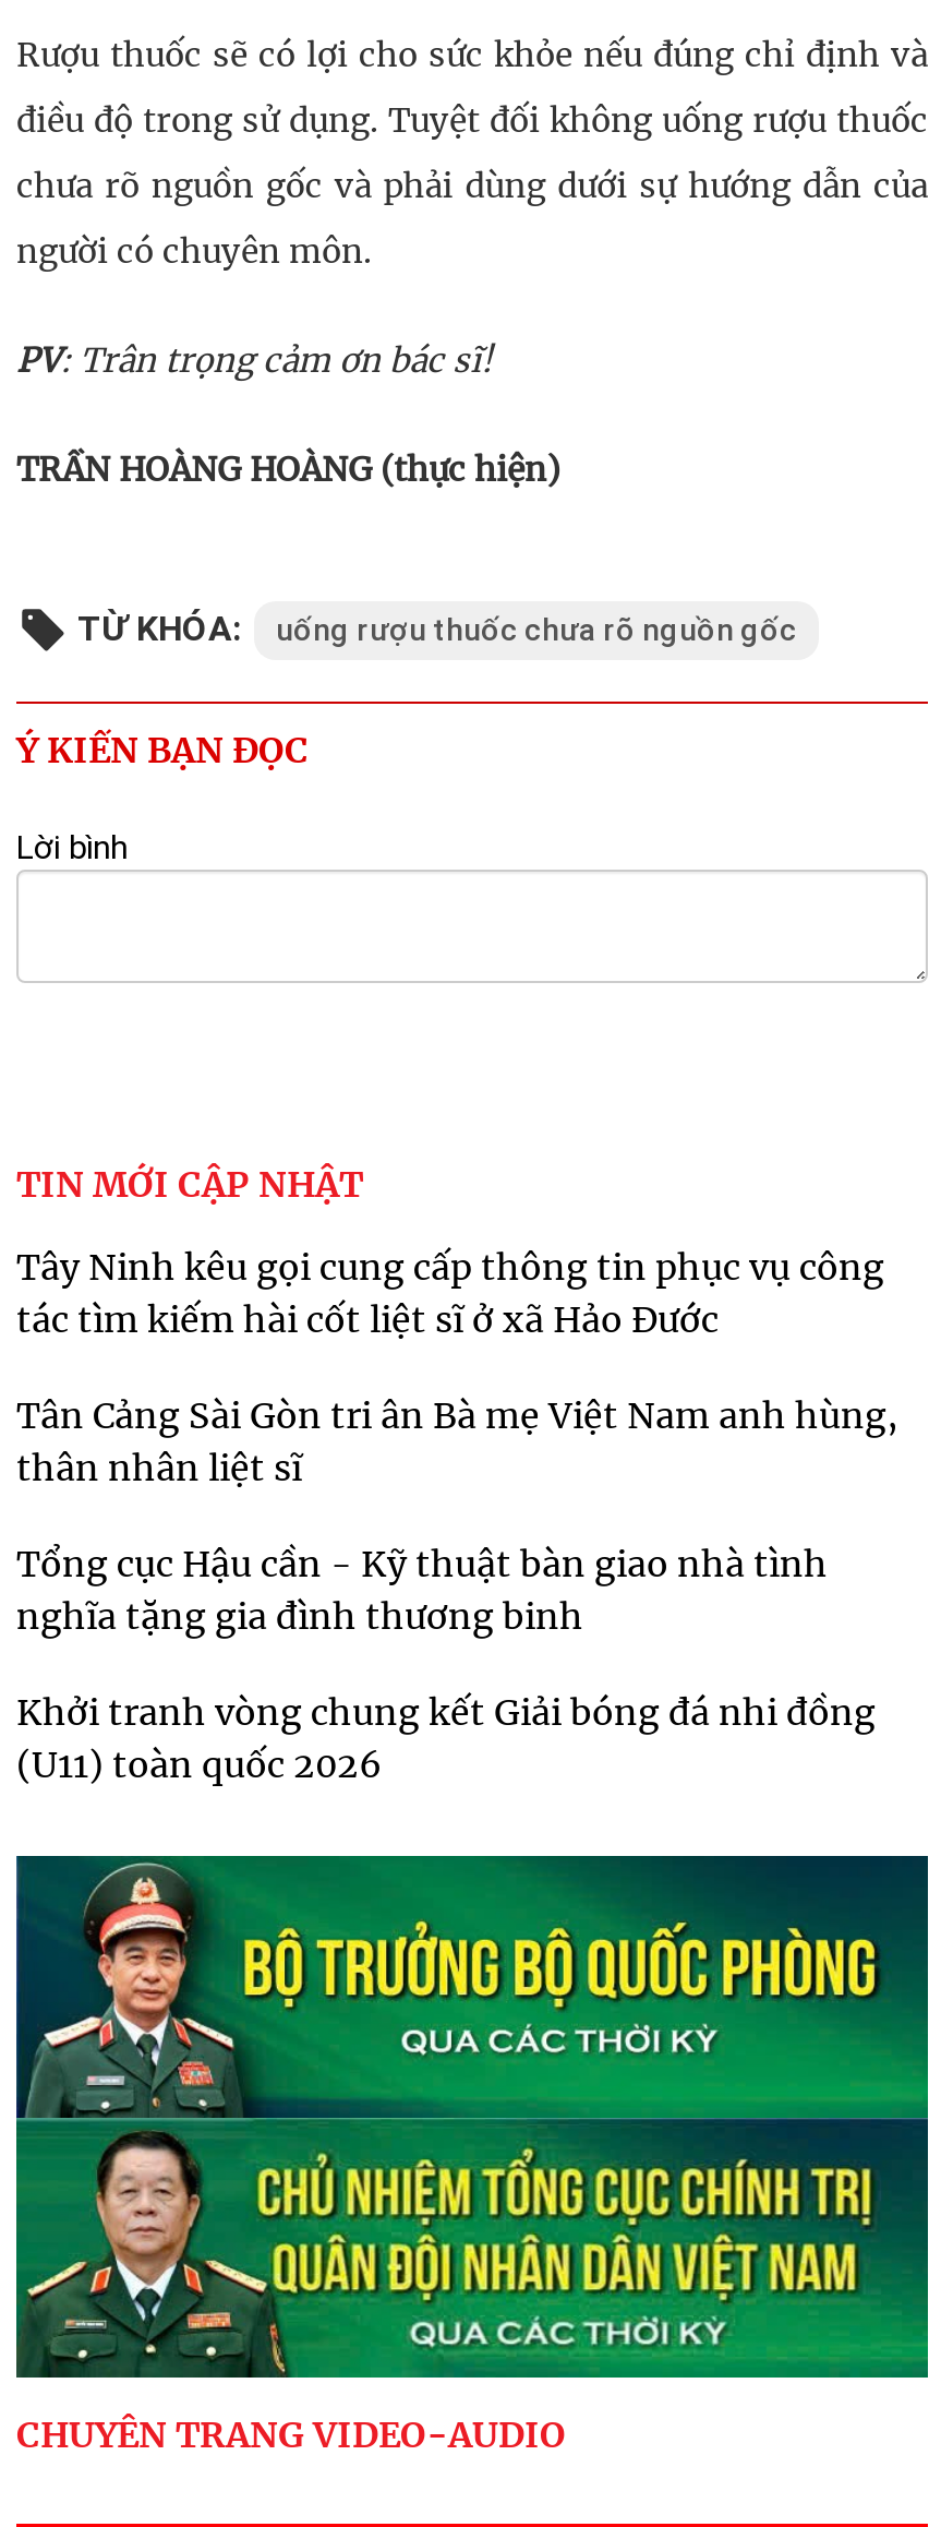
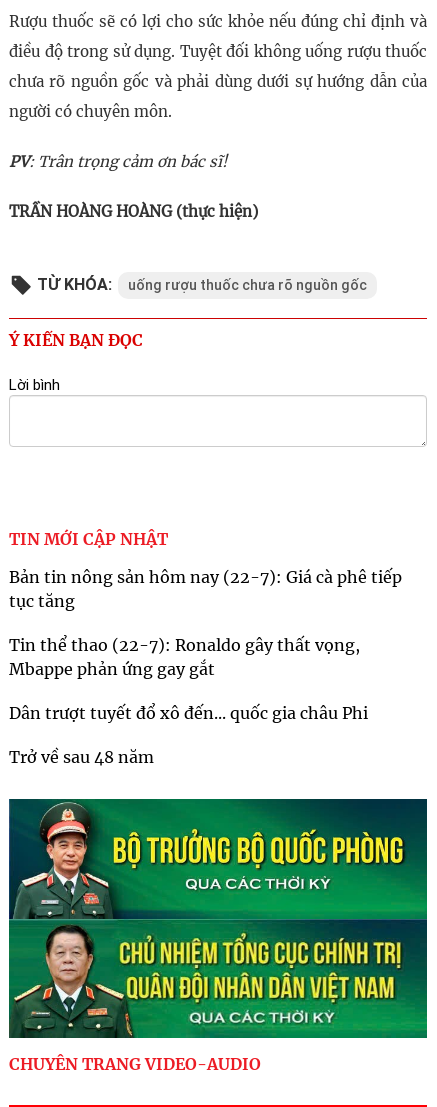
- Tây Ninh kêu gọi cung cấp thông tin phục vụ công
- tác tìm kiếm hài cốt liệt sĩ ở xã Hảo Đước
+ Bản tin nông sản hôm nay (22-7): Giá cà phê tiếp
+ tục tăng

- Tân Cảng Sài Gòn tri ân Bà mẹ Việt Nam anh hùng,
- thân nhân liệt sĩ
+ Tin thể thao (22-7): Ronaldo gây thất vọng,
+ Mbappe phản ứng gay gắt

- Tổng cục Hậu cần - Kỹ thuật bàn giao nhà tình
- nghĩa tặng gia đình thương binh
+ Dân trượt tuyết đổ xô đến... quốc gia châu Phi

- Khởi tranh vòng chung kết Giải bóng đá nhi đồng
- (U11) toàn quốc 2026
+ Trở về sau 48 năm
